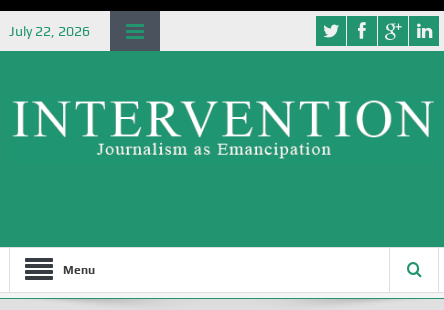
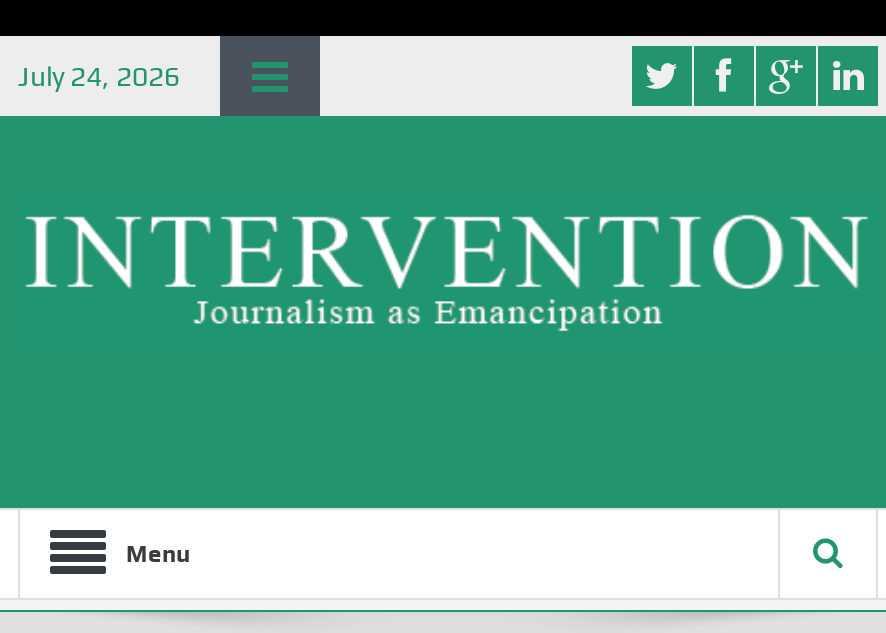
- July 22, 2026
+ July 24, 2026
